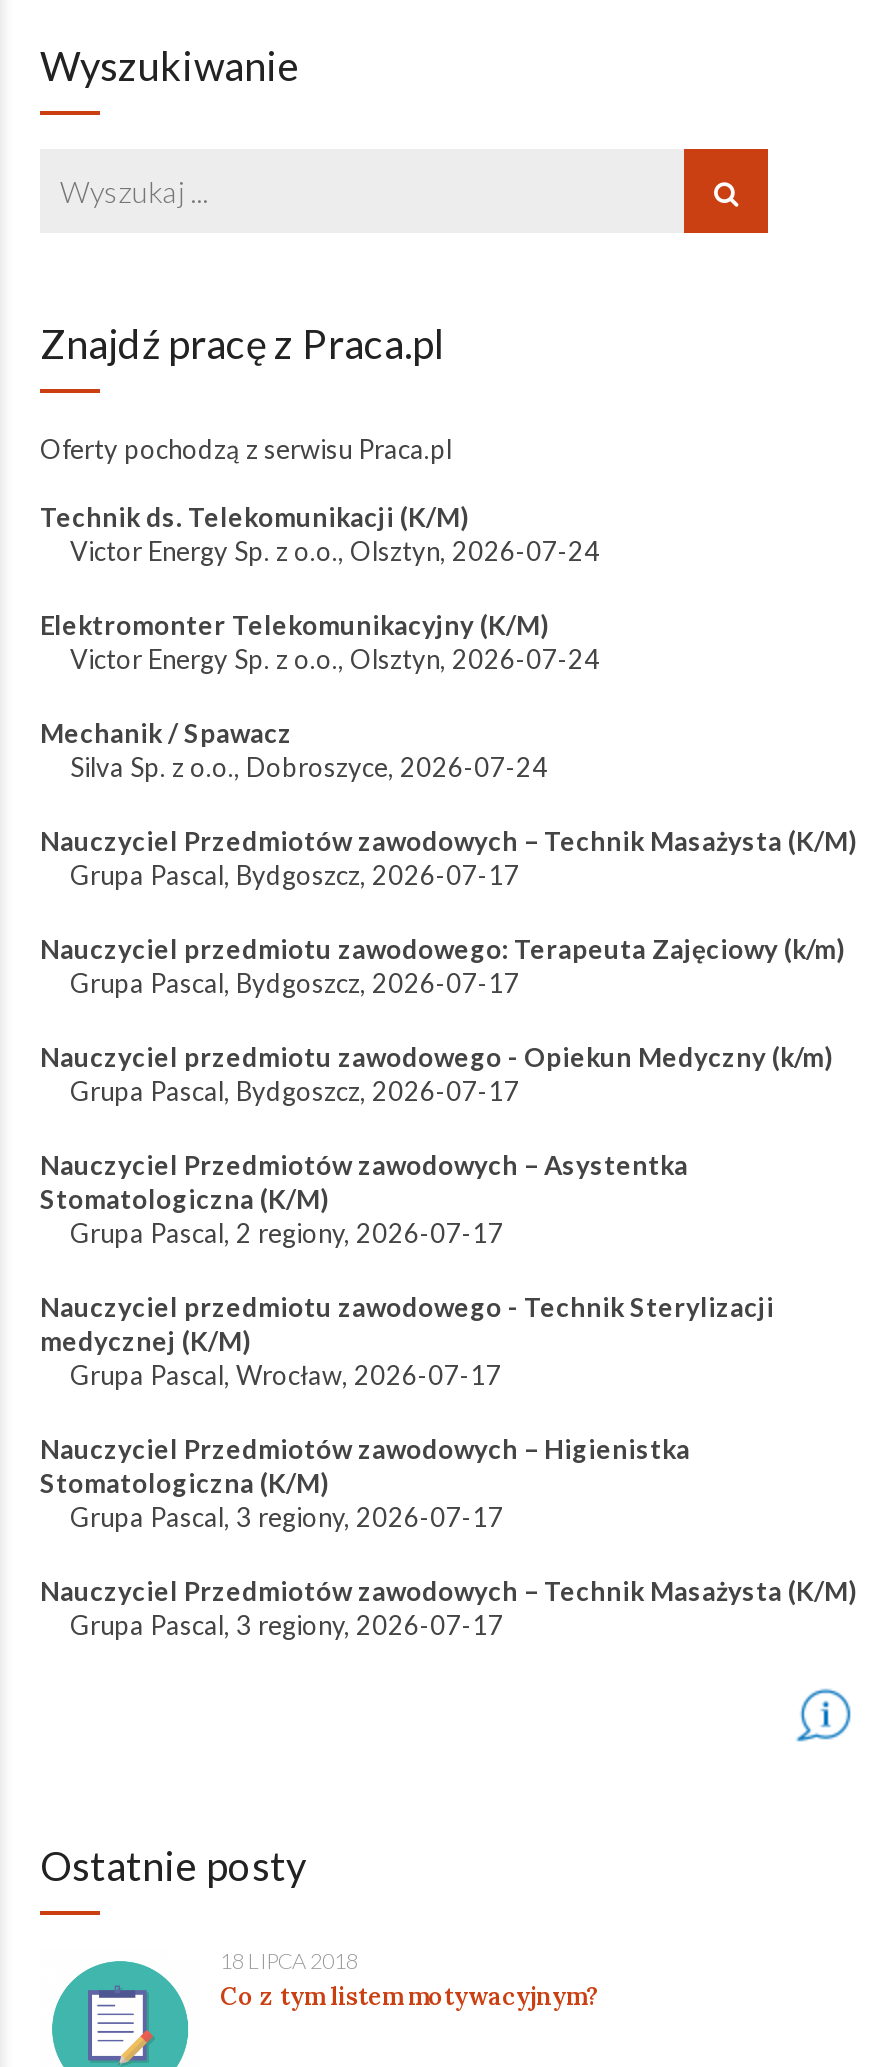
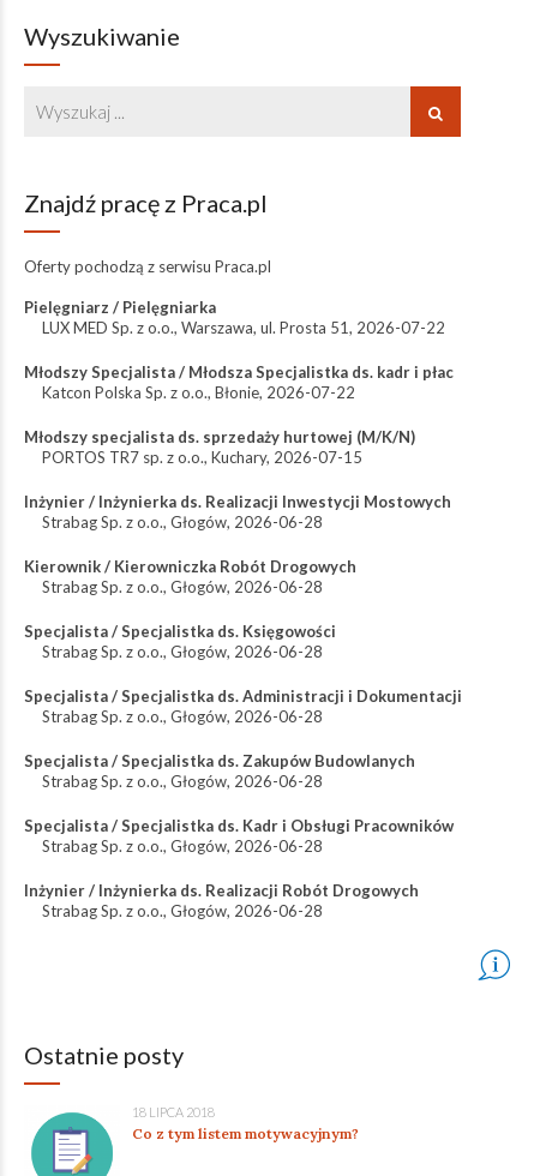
- Technik ds. Telekomunikacji (K/M)
- Victor Energy Sp. z o.o., Olsztyn, 2026-07-24
+ Pielęgniarz / Pielęgniarka
+ LUX MED Sp. z o.o., Warszawa, ul. Prosta 51, 2026-07-22

- Elektromonter Telekomunikacyjny (K/M)
- Victor Energy Sp. z o.o., Olsztyn, 2026-07-24
+ Młodszy Specjalista / Młodsza Specjalistka ds. kadr i płac
+ Katcon Polska Sp. z o.o., Błonie, 2026-07-22

- Mechanik / Spawacz
- Silva Sp. z o.o., Dobroszyce, 2026-07-24
+ Młodszy specjalista ds. sprzedaży hurtowej (M/K/N)
+ PORTOS TR7 sp. z o.o., Kuchary, 2026-07-15

- Nauczyciel Przedmiotów zawodowych – Technik Masażysta (K/M)
- Grupa Pascal, Bydgoszcz, 2026-07-17
+ Inżynier / Inżynierka ds. Realizacji Inwestycji Mostowych
+ Strabag Sp. z o.o., Głogów, 2026-06-28

- Nauczyciel przedmiotu zawodowego: Terapeuta Zajęciowy (k/m)
- Grupa Pascal, Bydgoszcz, 2026-07-17
+ Kierownik / Kierowniczka Robót Drogowych
+ Strabag Sp. z o.o., Głogów, 2026-06-28

- Nauczyciel przedmiotu zawodowego - Opiekun Medyczny (k/m)
- Grupa Pascal, Bydgoszcz, 2026-07-17
+ Specjalista / Specjalistka ds. Księgowości
+ Strabag Sp. z o.o., Głogów, 2026-06-28

- Nauczyciel Przedmiotów zawodowych – Asystentka
- Stomatologiczna (K/M)
- Grupa Pascal, 2 regiony, 2026-07-17
+ Specjalista / Specjalistka ds. Administracji i Dokumentacji
+ Strabag Sp. z o.o., Głogów, 2026-06-28

- Nauczyciel przedmiotu zawodowego - Technik Sterylizacji
- medycznej (K/M)
- Grupa Pascal, Wrocław, 2026-07-17
+ Specjalista / Specjalistka ds. Zakupów Budowlanych
+ Strabag Sp. z o.o., Głogów, 2026-06-28

- Nauczyciel Przedmiotów zawodowych – Higienistka
- Stomatologiczna (K/M)
- Grupa Pascal, 3 regiony, 2026-07-17
+ Specjalista / Specjalistka ds. Kadr i Obsługi Pracowników
+ Strabag Sp. z o.o., Głogów, 2026-06-28

- Nauczyciel Przedmiotów zawodowych – Technik Masażysta (K/M)
- Grupa Pascal, 3 regiony, 2026-07-17
+ Inżynier / Inżynierka ds. Realizacji Robót Drogowych
+ Strabag Sp. z o.o., Głogów, 2026-06-28
